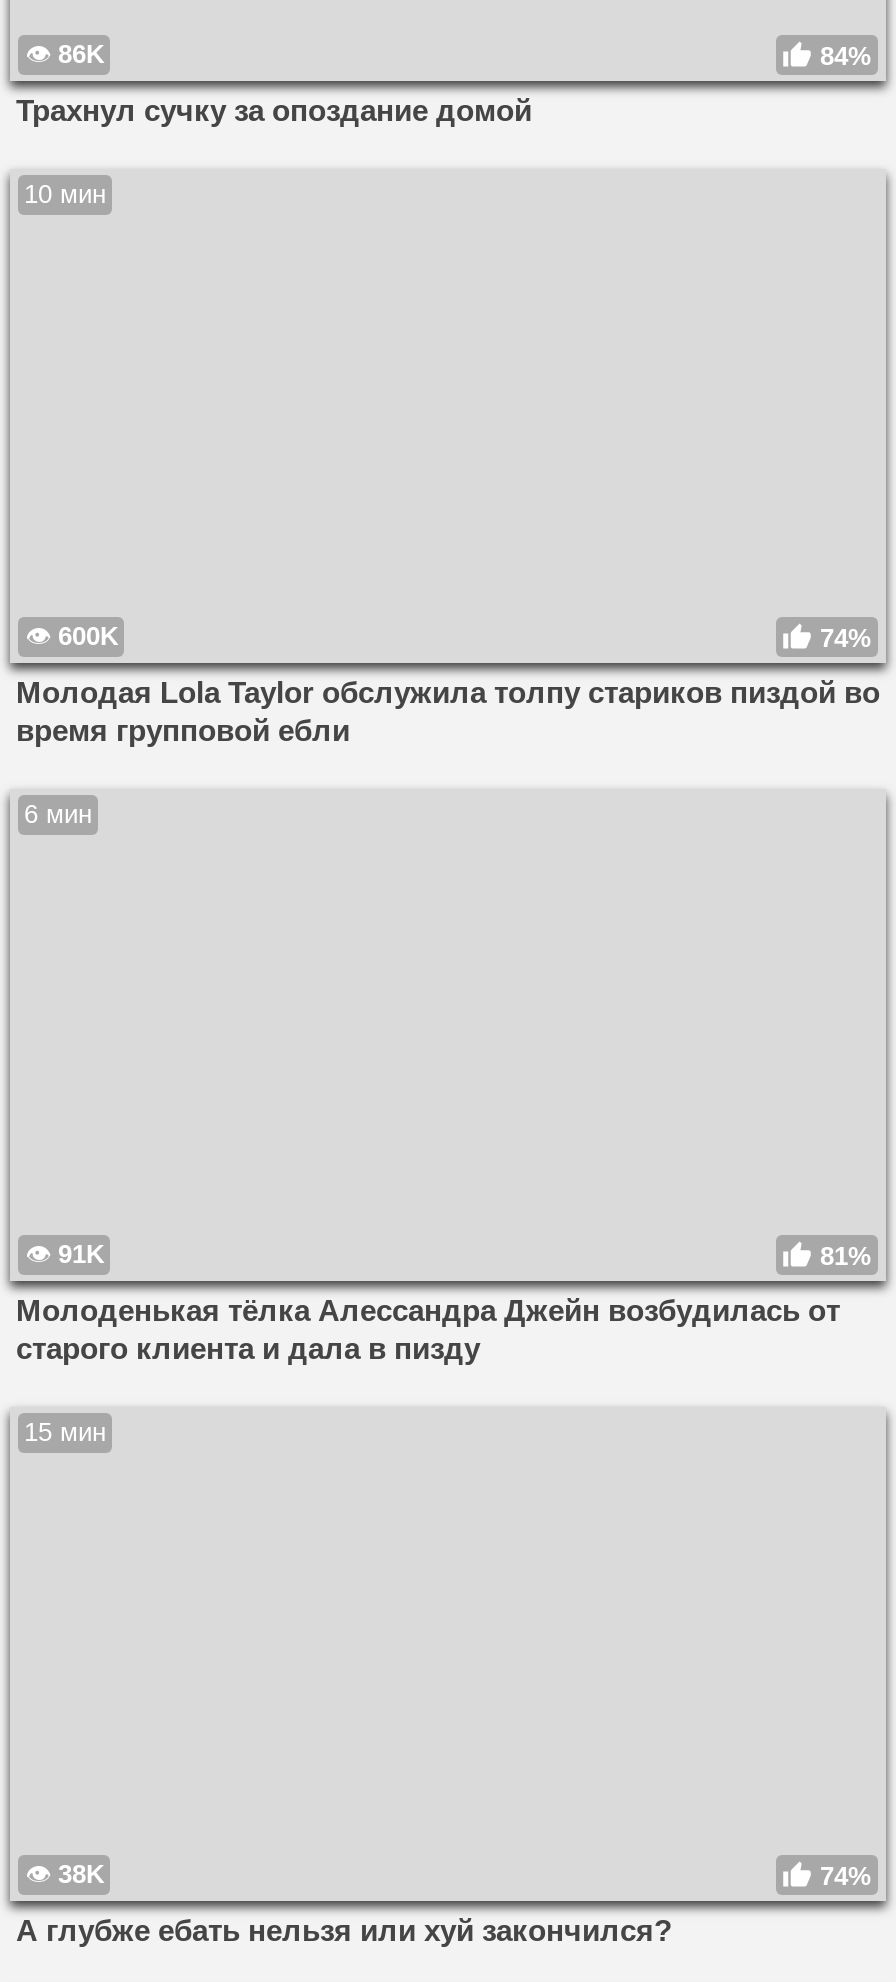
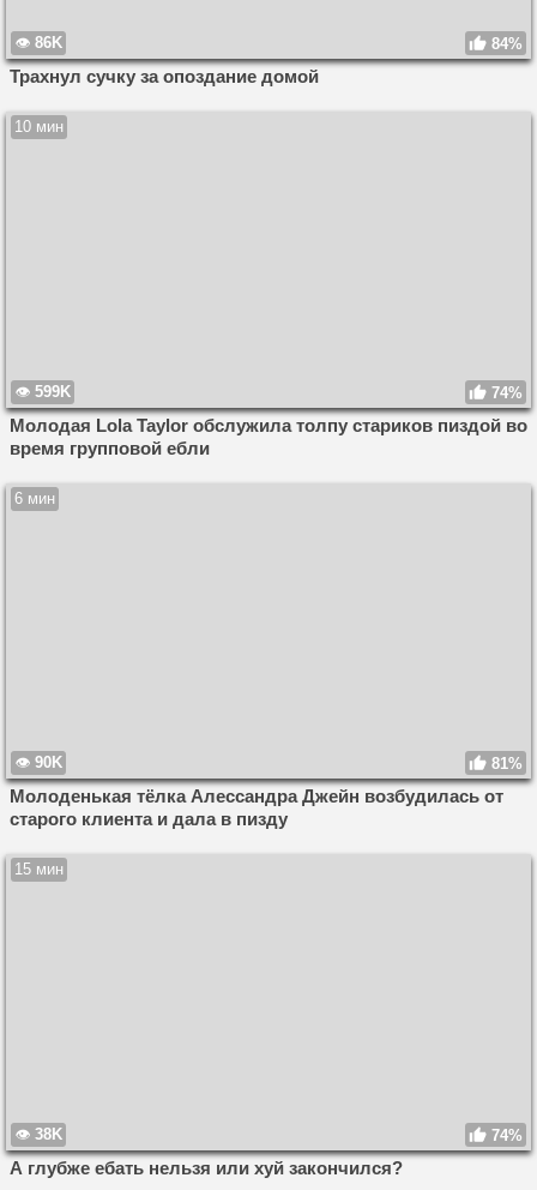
- 600K
+ 599K

- 91K
+ 90K
